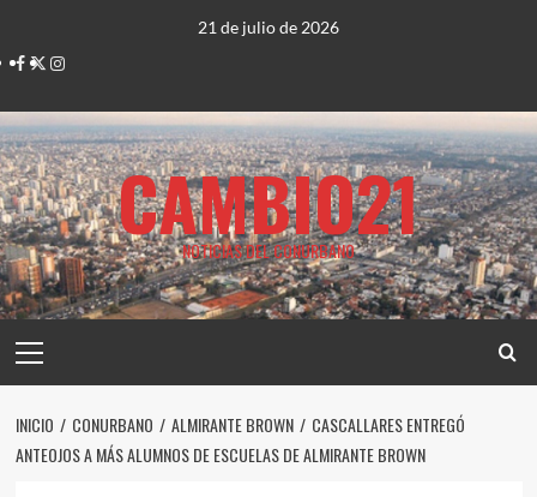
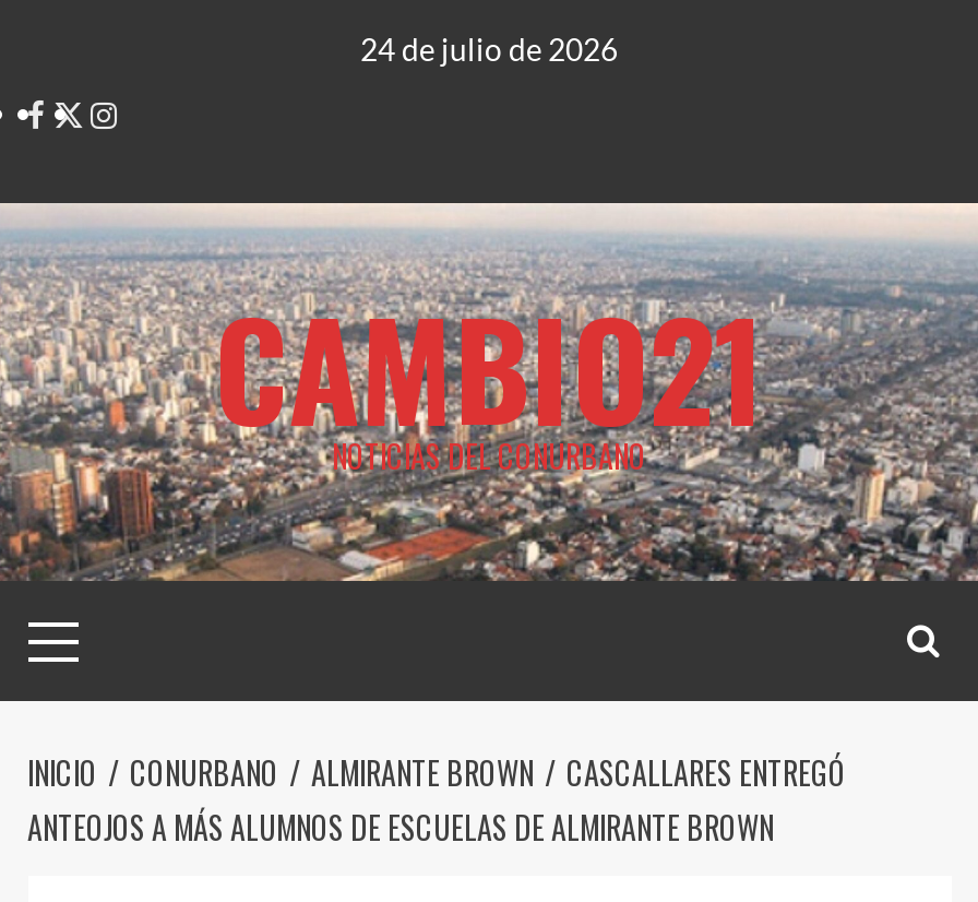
- 21 de julio de 2026
+ 24 de julio de 2026
